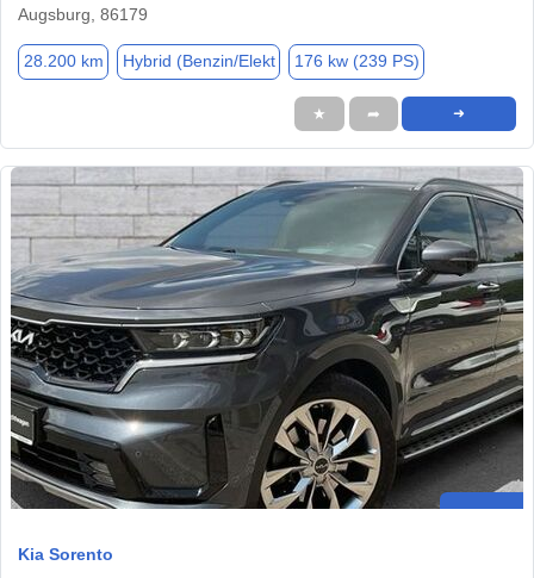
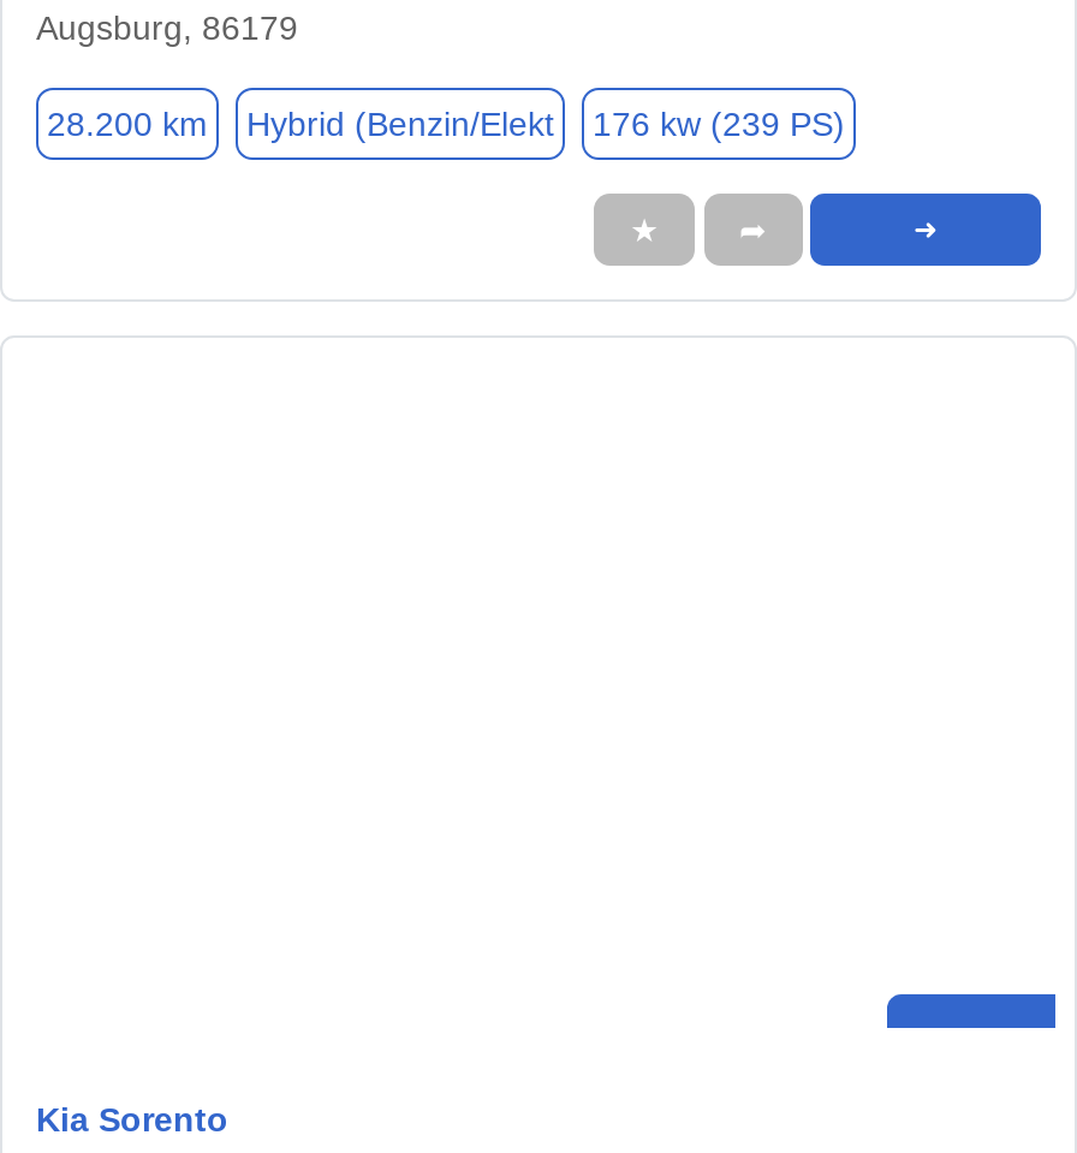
- [image]
